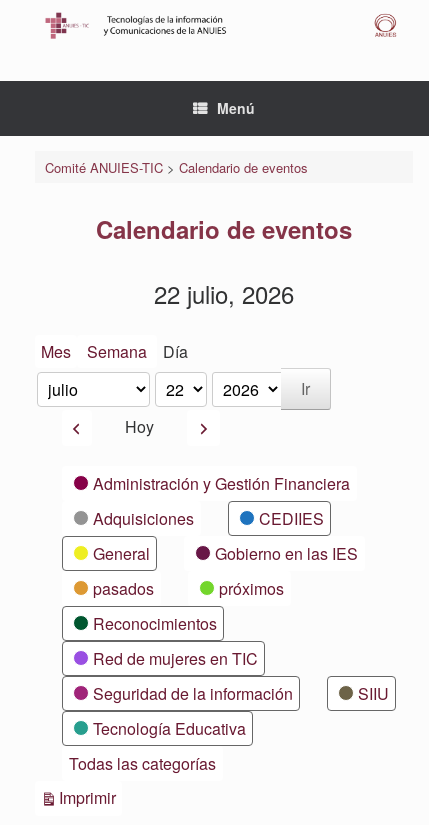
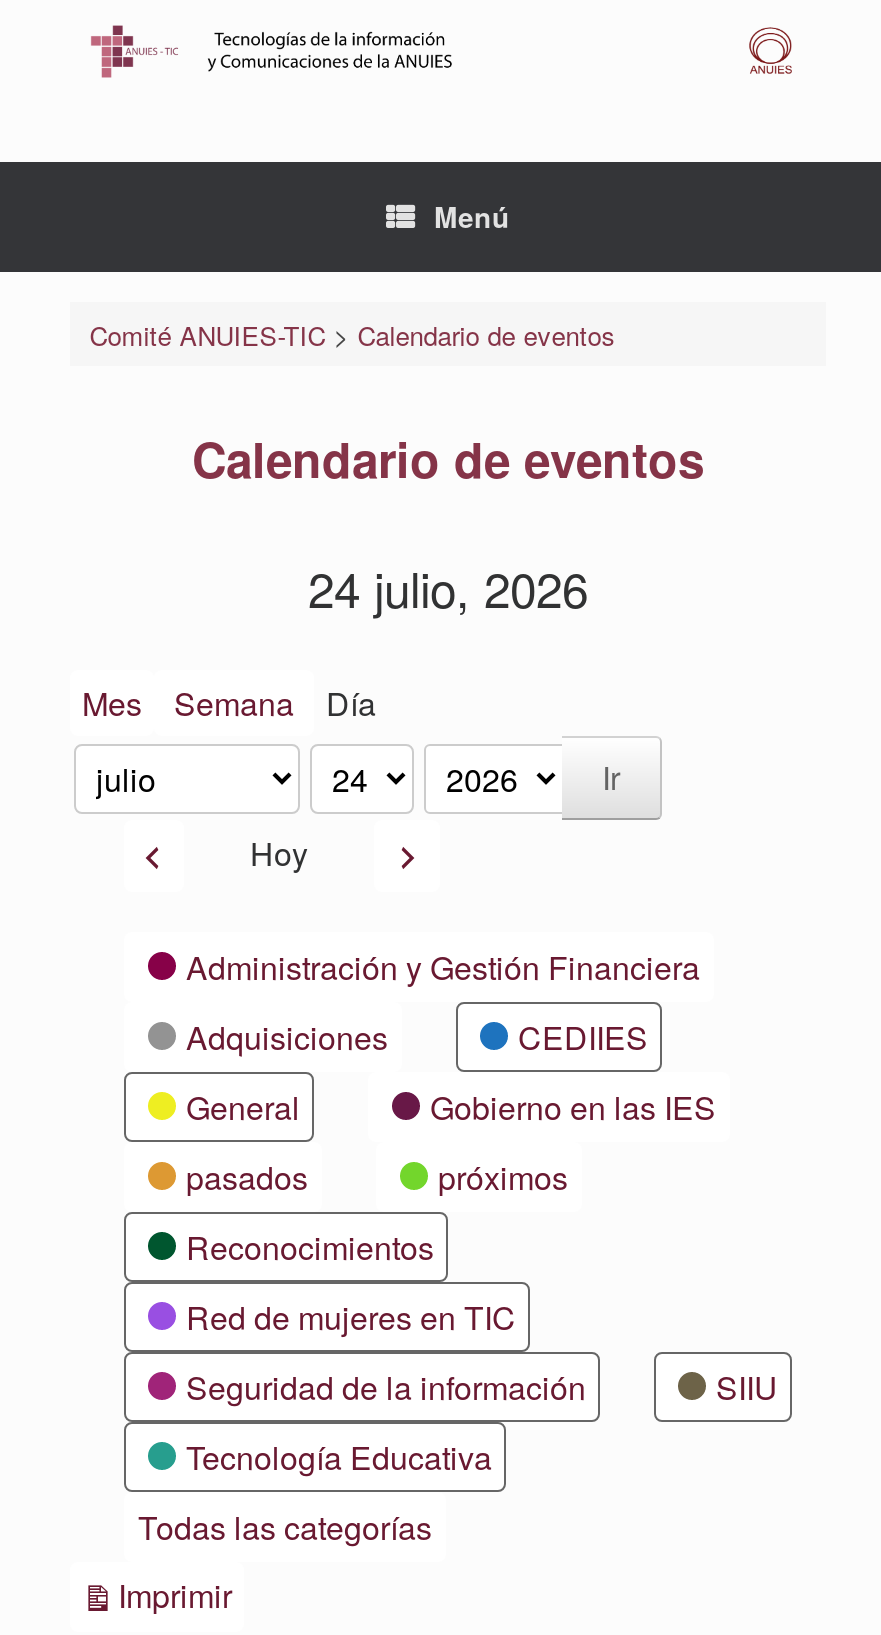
- 22 julio, 2026
+ 24 julio, 2026
